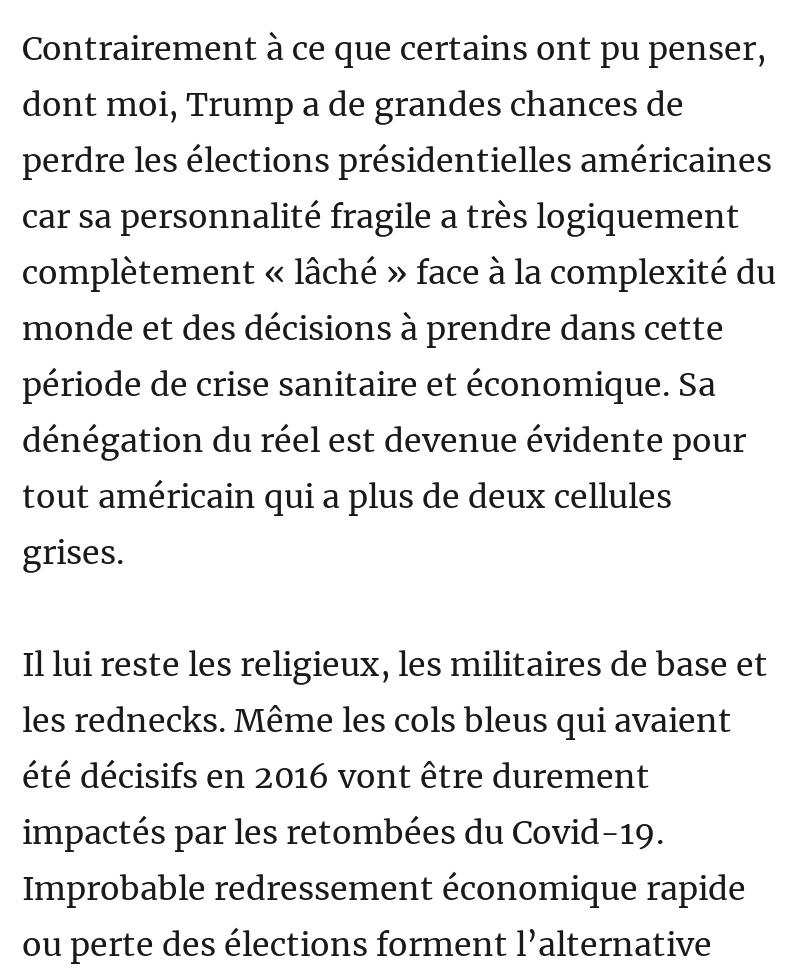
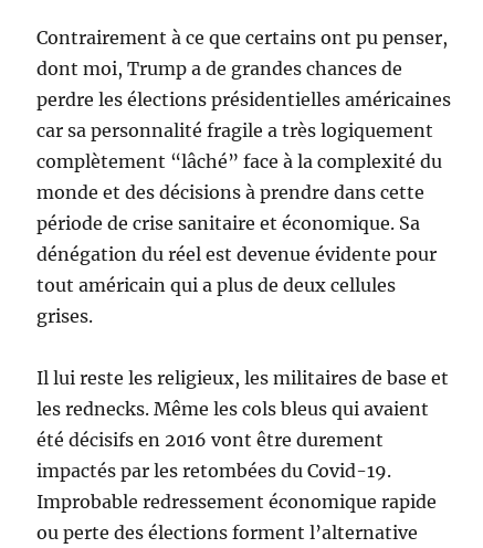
- complètement « lâché » face à la complexité du
+ complètement “lâché” face à la complexité du
